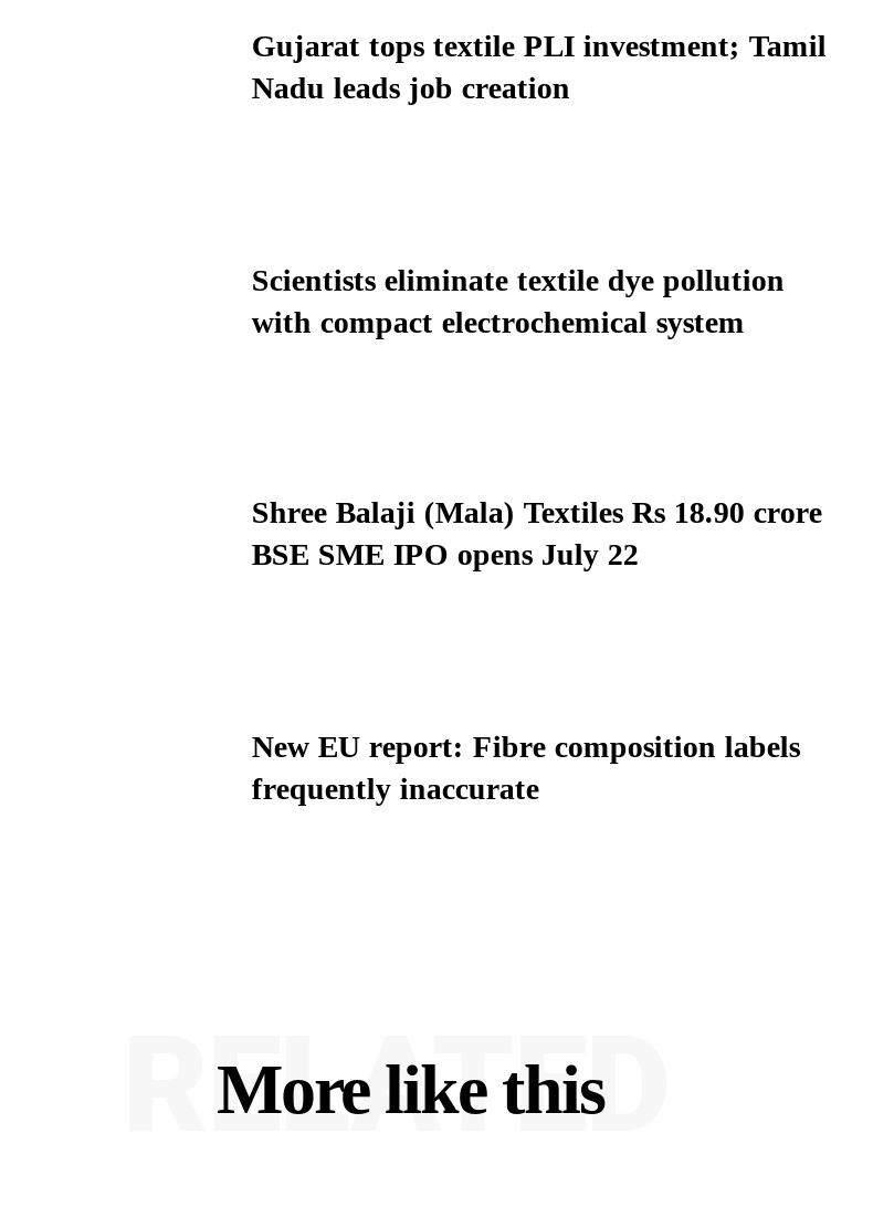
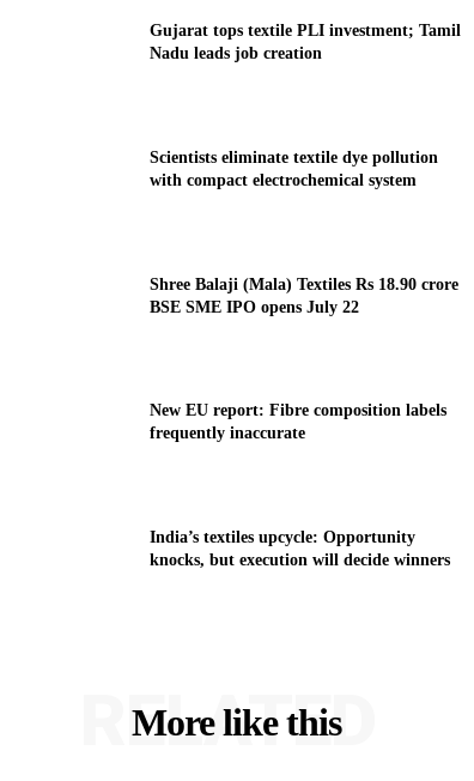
+ India’s textiles upcycle: Opportunity
+ knocks, but execution will decide winners
